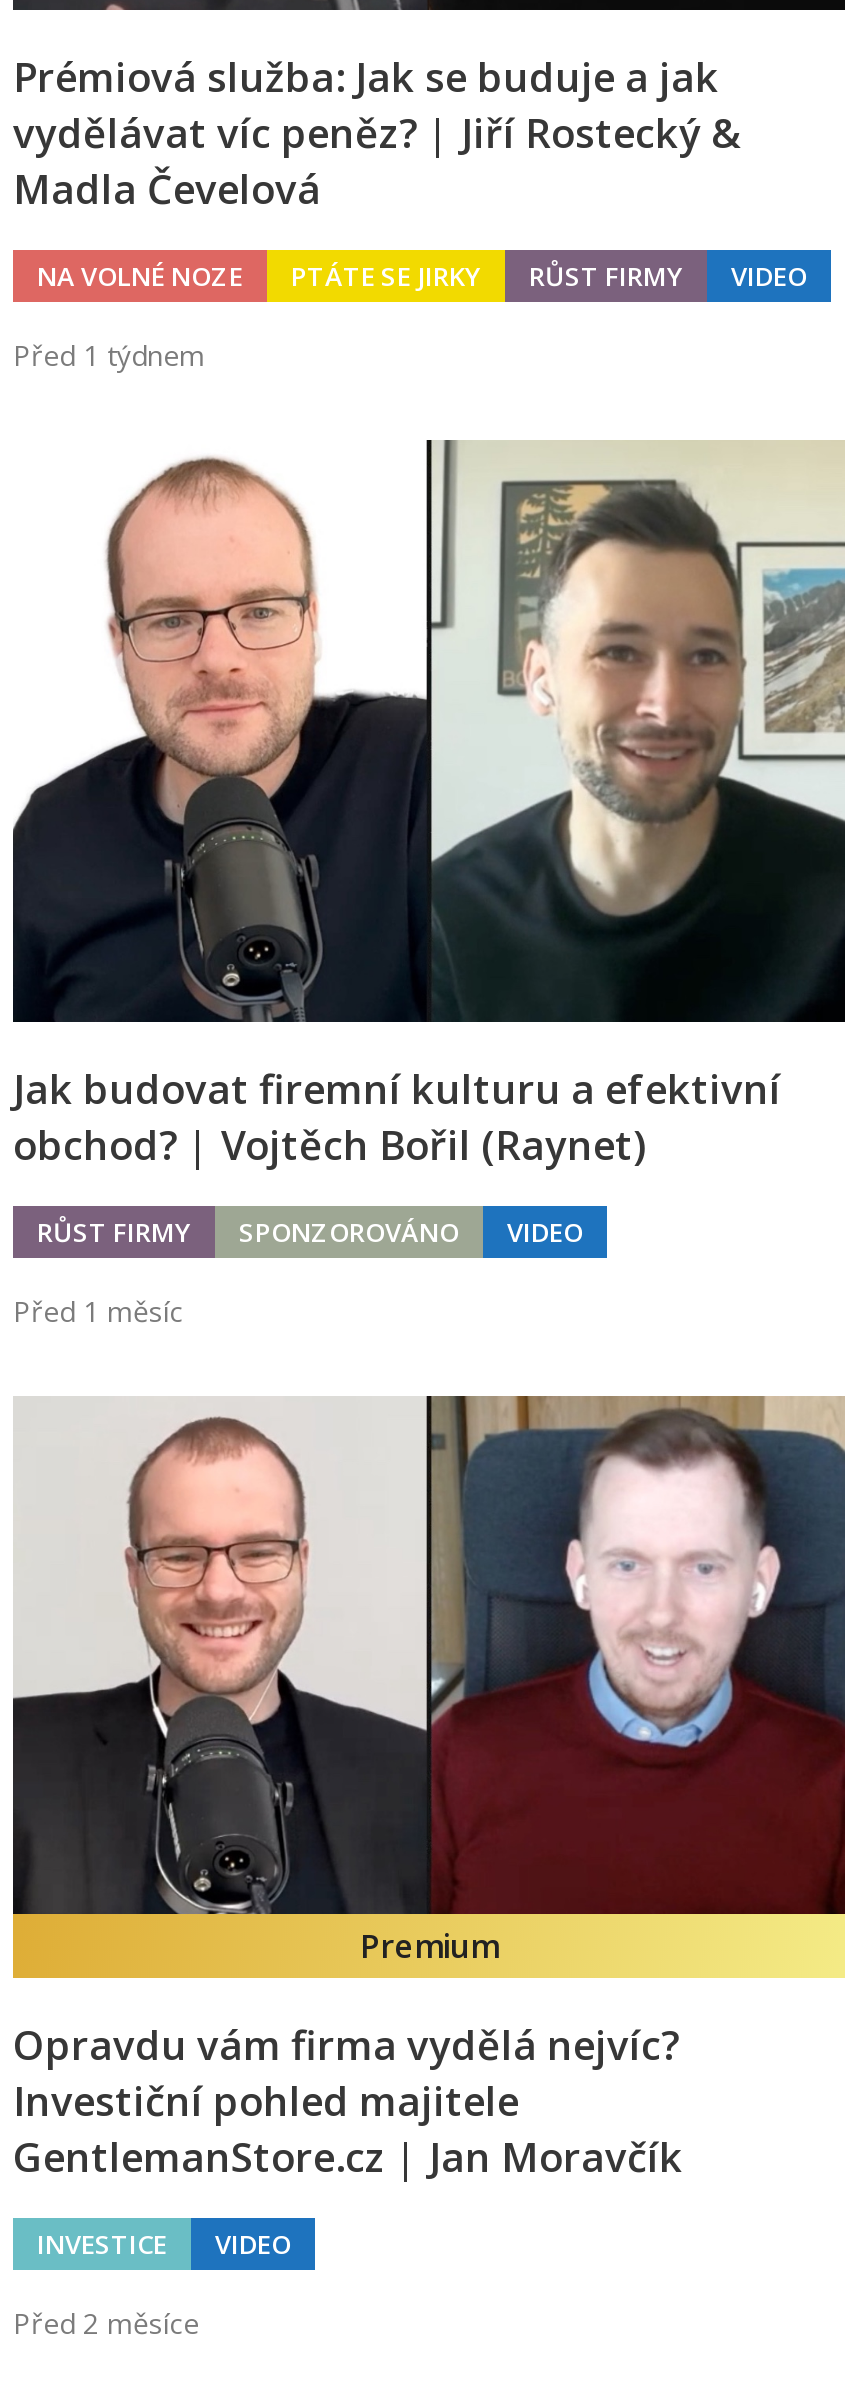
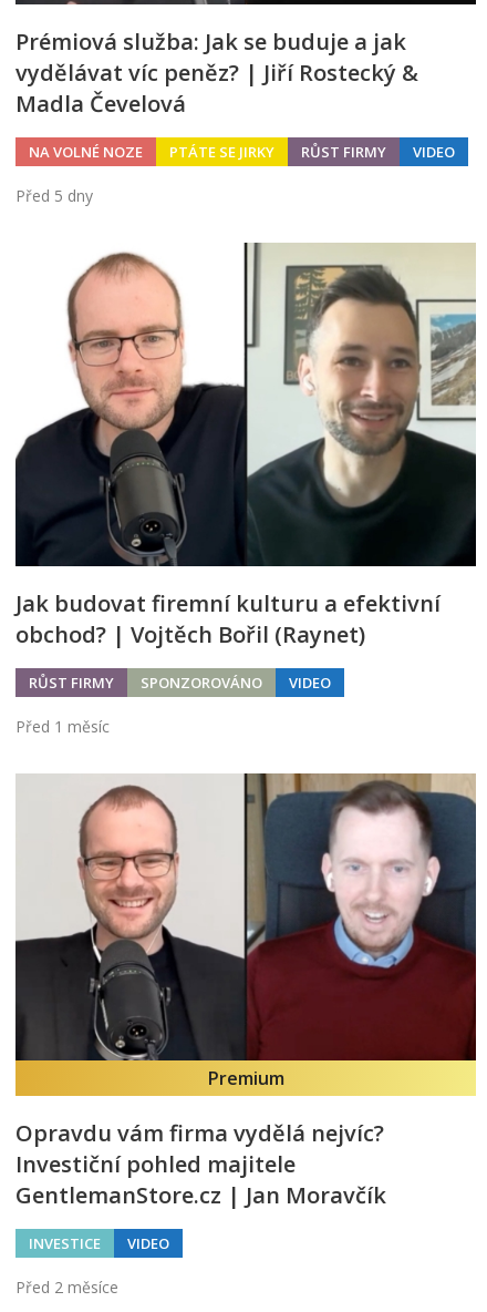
- Před 1 týdnem
+ Před 5 dny
